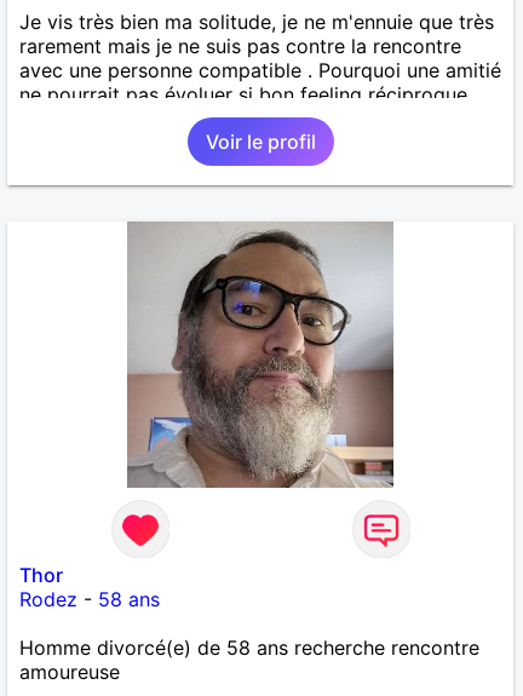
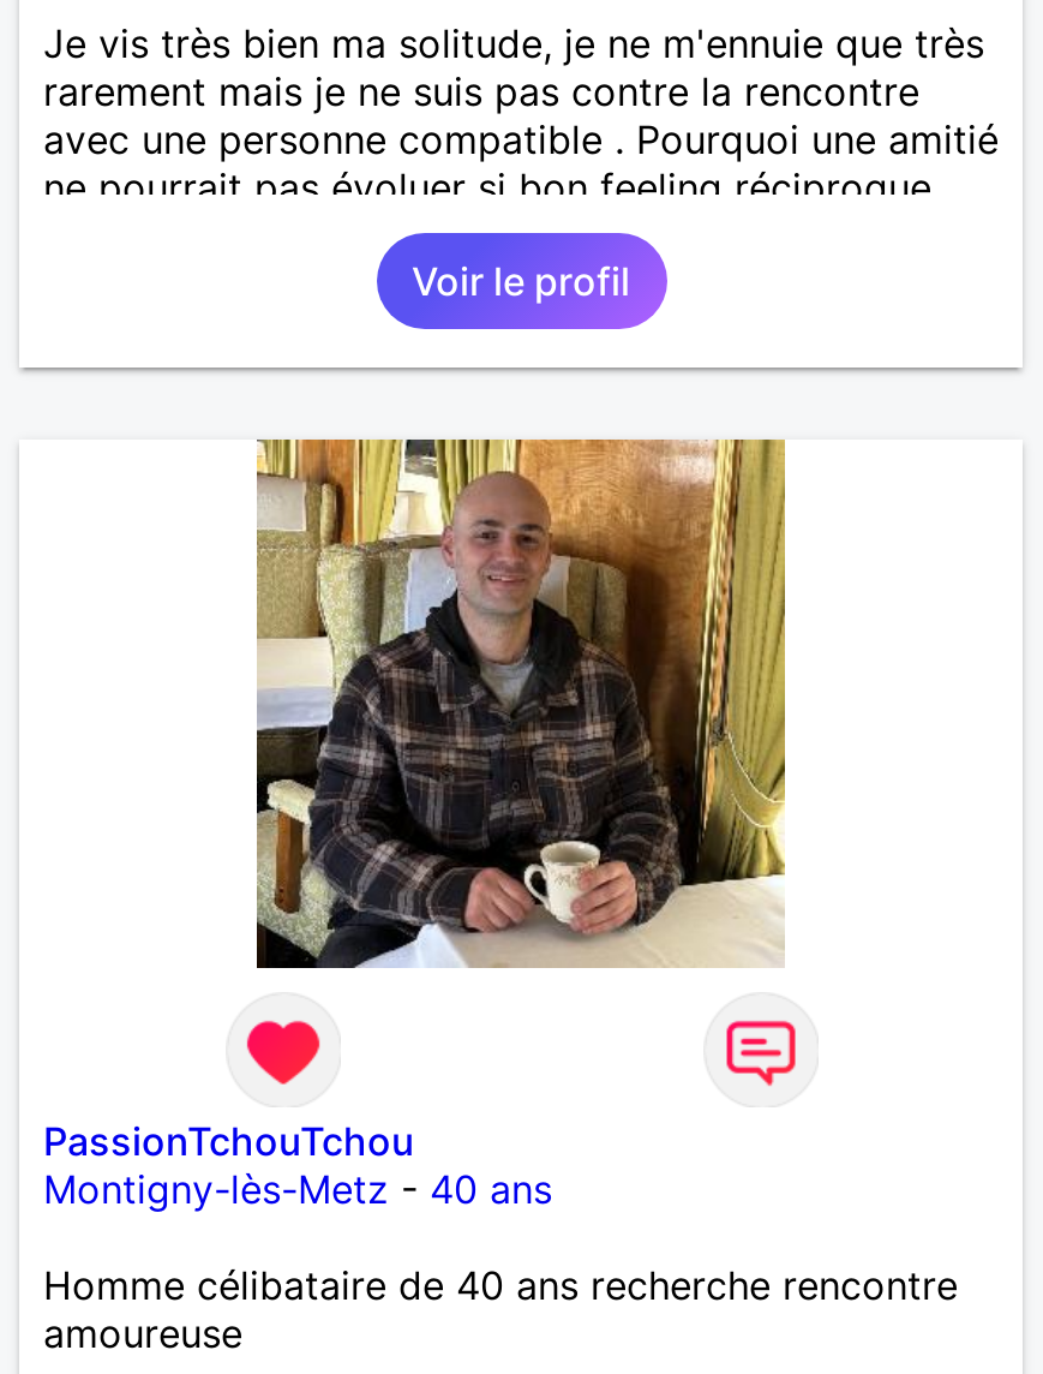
- [image]
+ [image]

- Thor
- Rodez - 58 ans
+ PassionTchouTchou
+ Montigny-lès-Metz - 40 ans

- Homme divorcé(e) de 58 ans recherche rencontre
+ Homme célibataire de 40 ans recherche rencontre
